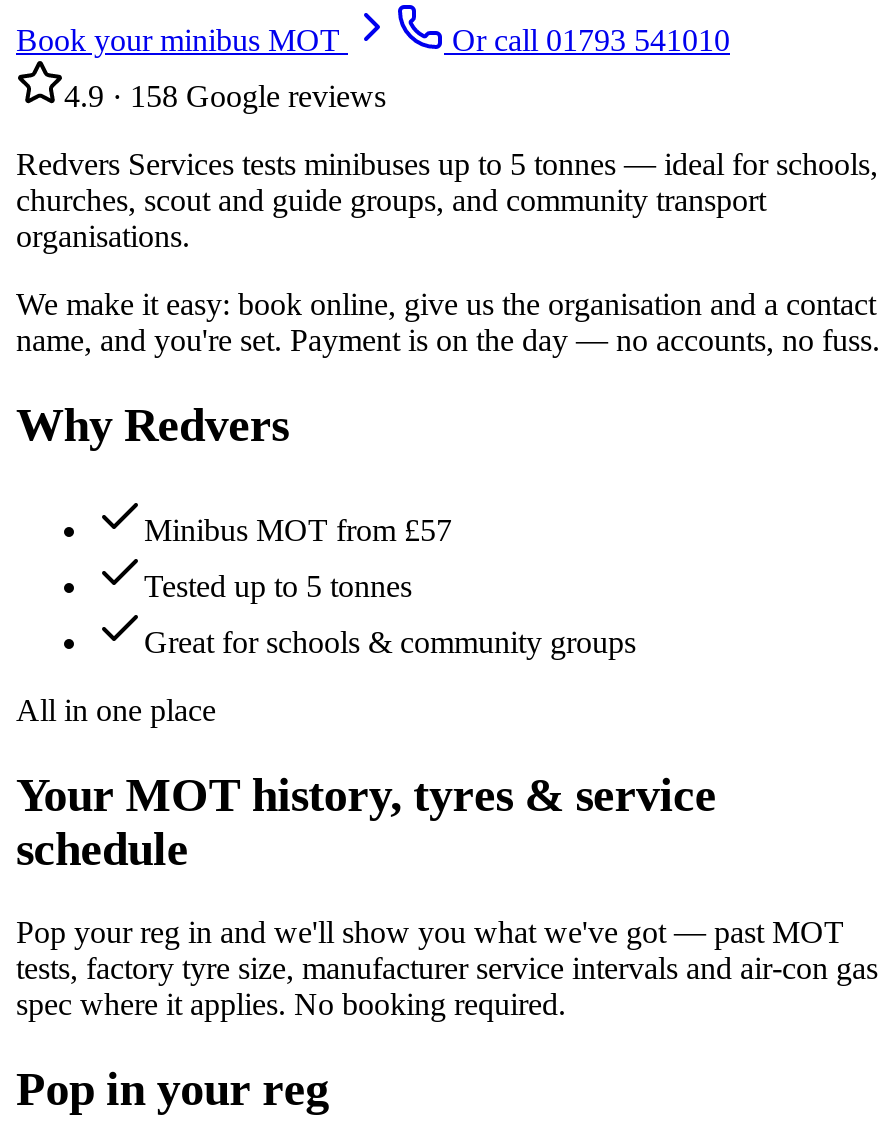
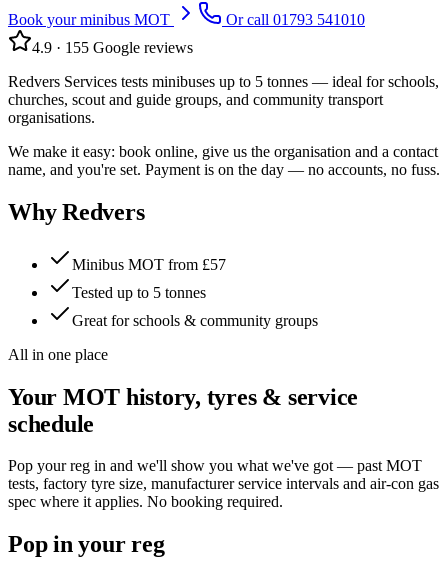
- 4.9 · 158 Google reviews
+ 4.9 · 155 Google reviews
